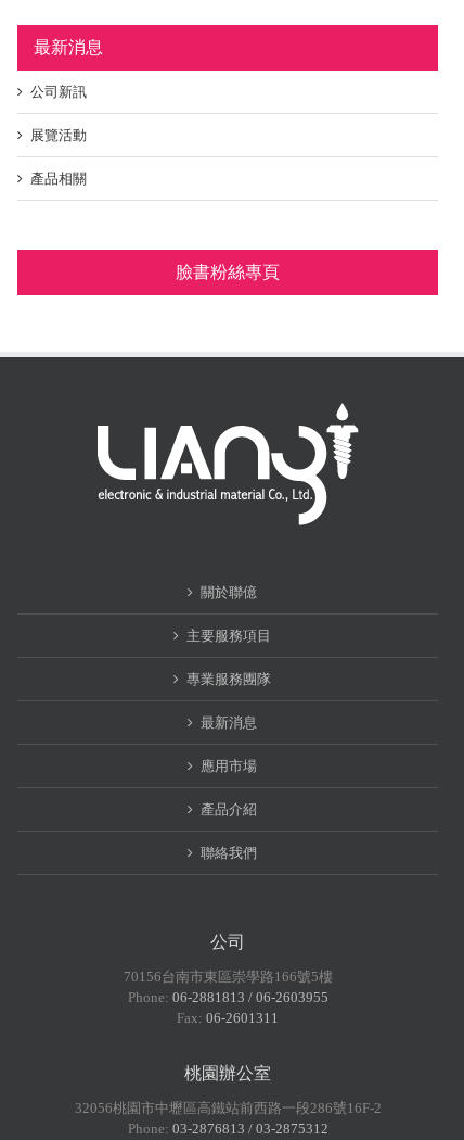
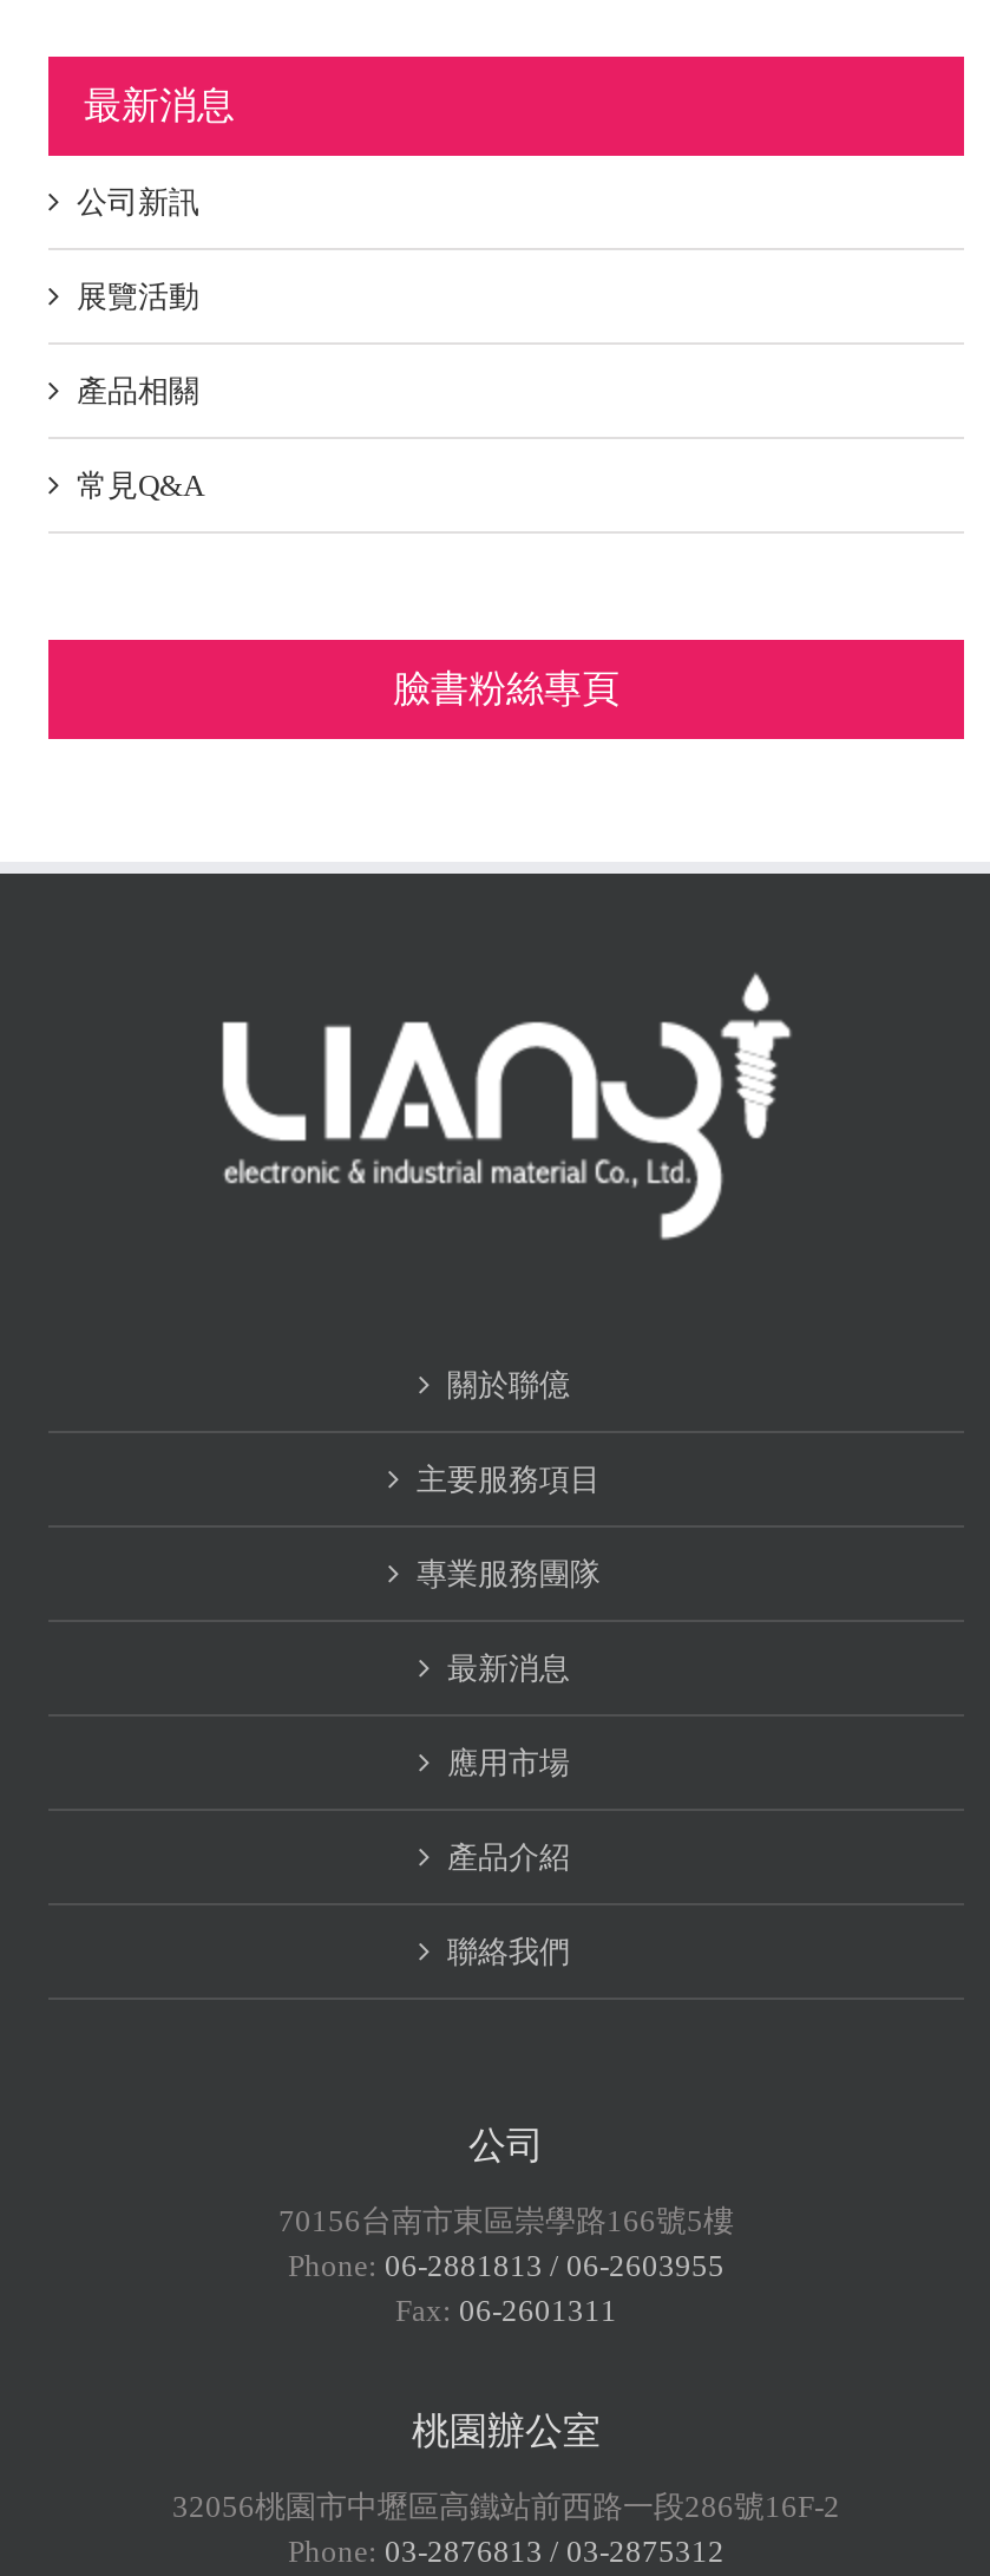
+ 常見Q&A
